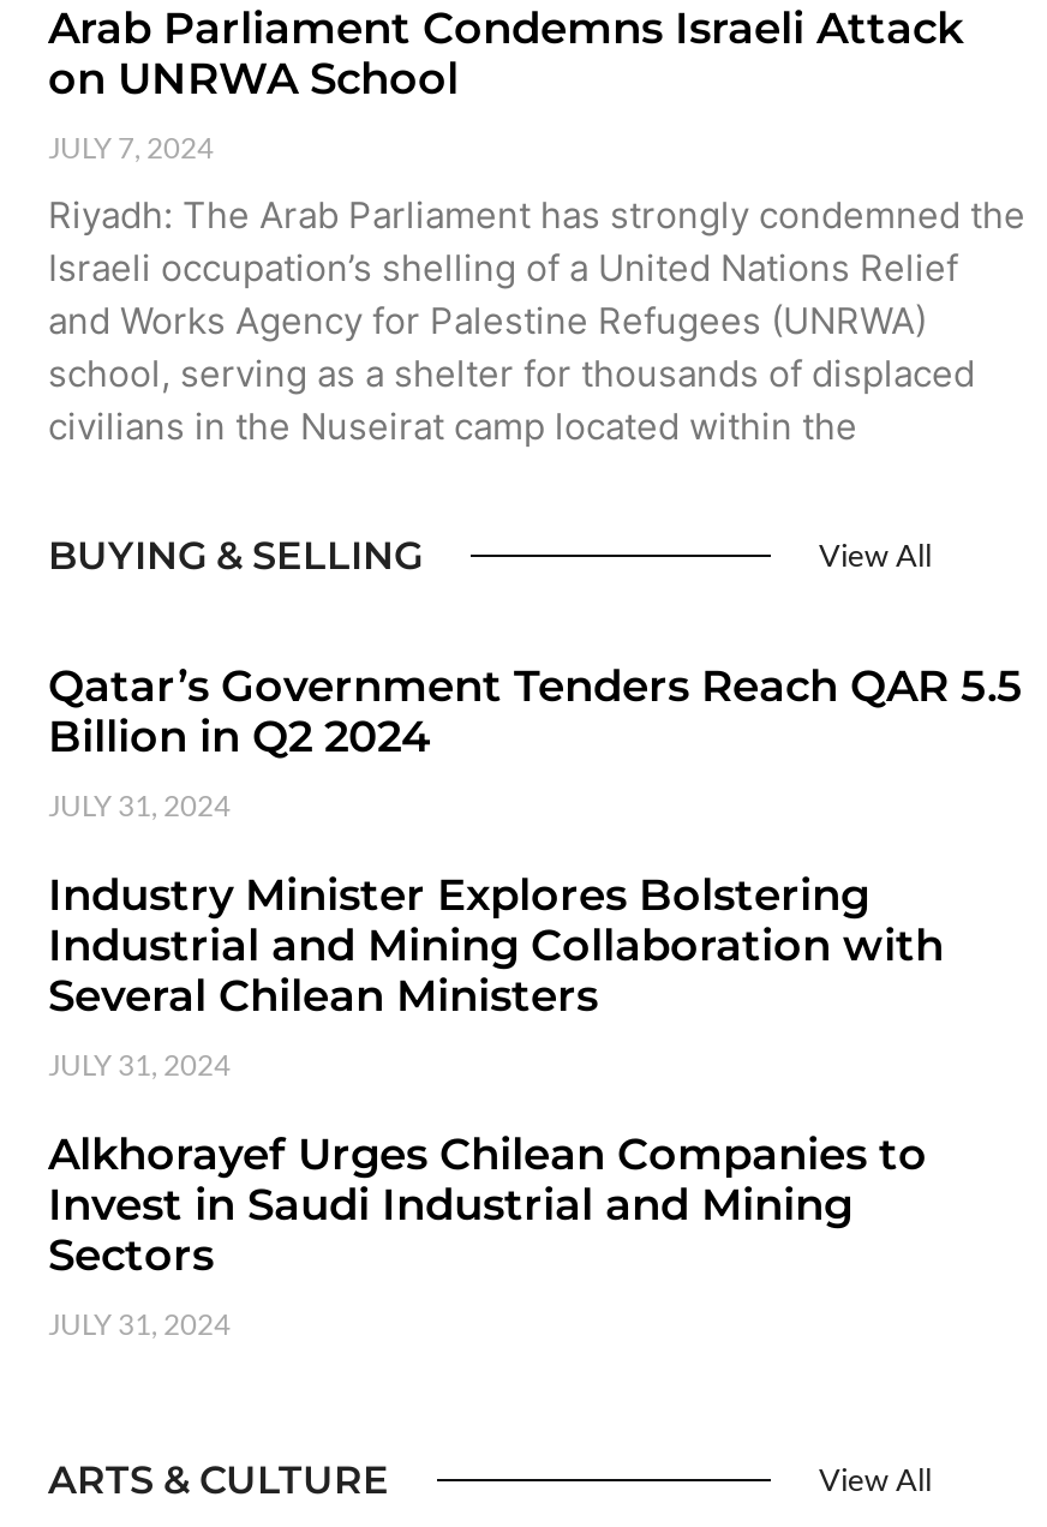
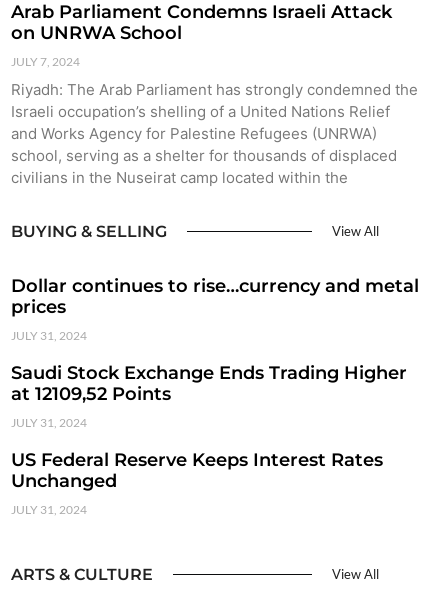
- Qatar’s Government Tenders Reach QAR 5.5
- Billion in Q2 2024
+ Dollar continues to rise…currency and metal
+ prices

- Industry Minister Explores Bolstering
- Industrial and Mining Collaboration with
- Several Chilean Ministers
+ Saudi Stock Exchange Ends Trading Higher
+ at 12109,52 Points

- Alkhorayef Urges Chilean Companies to
- Invest in Saudi Industrial and Mining
- Sectors
+ US Federal Reserve Keeps Interest Rates
+ Unchanged
